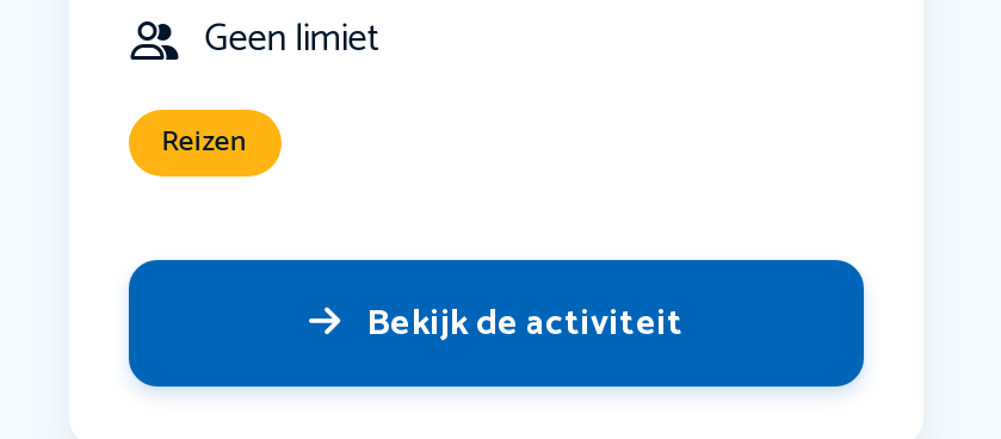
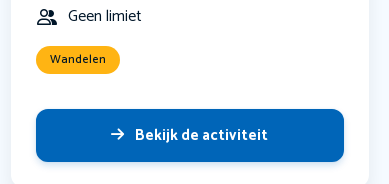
- Reizen
+ Wandelen
